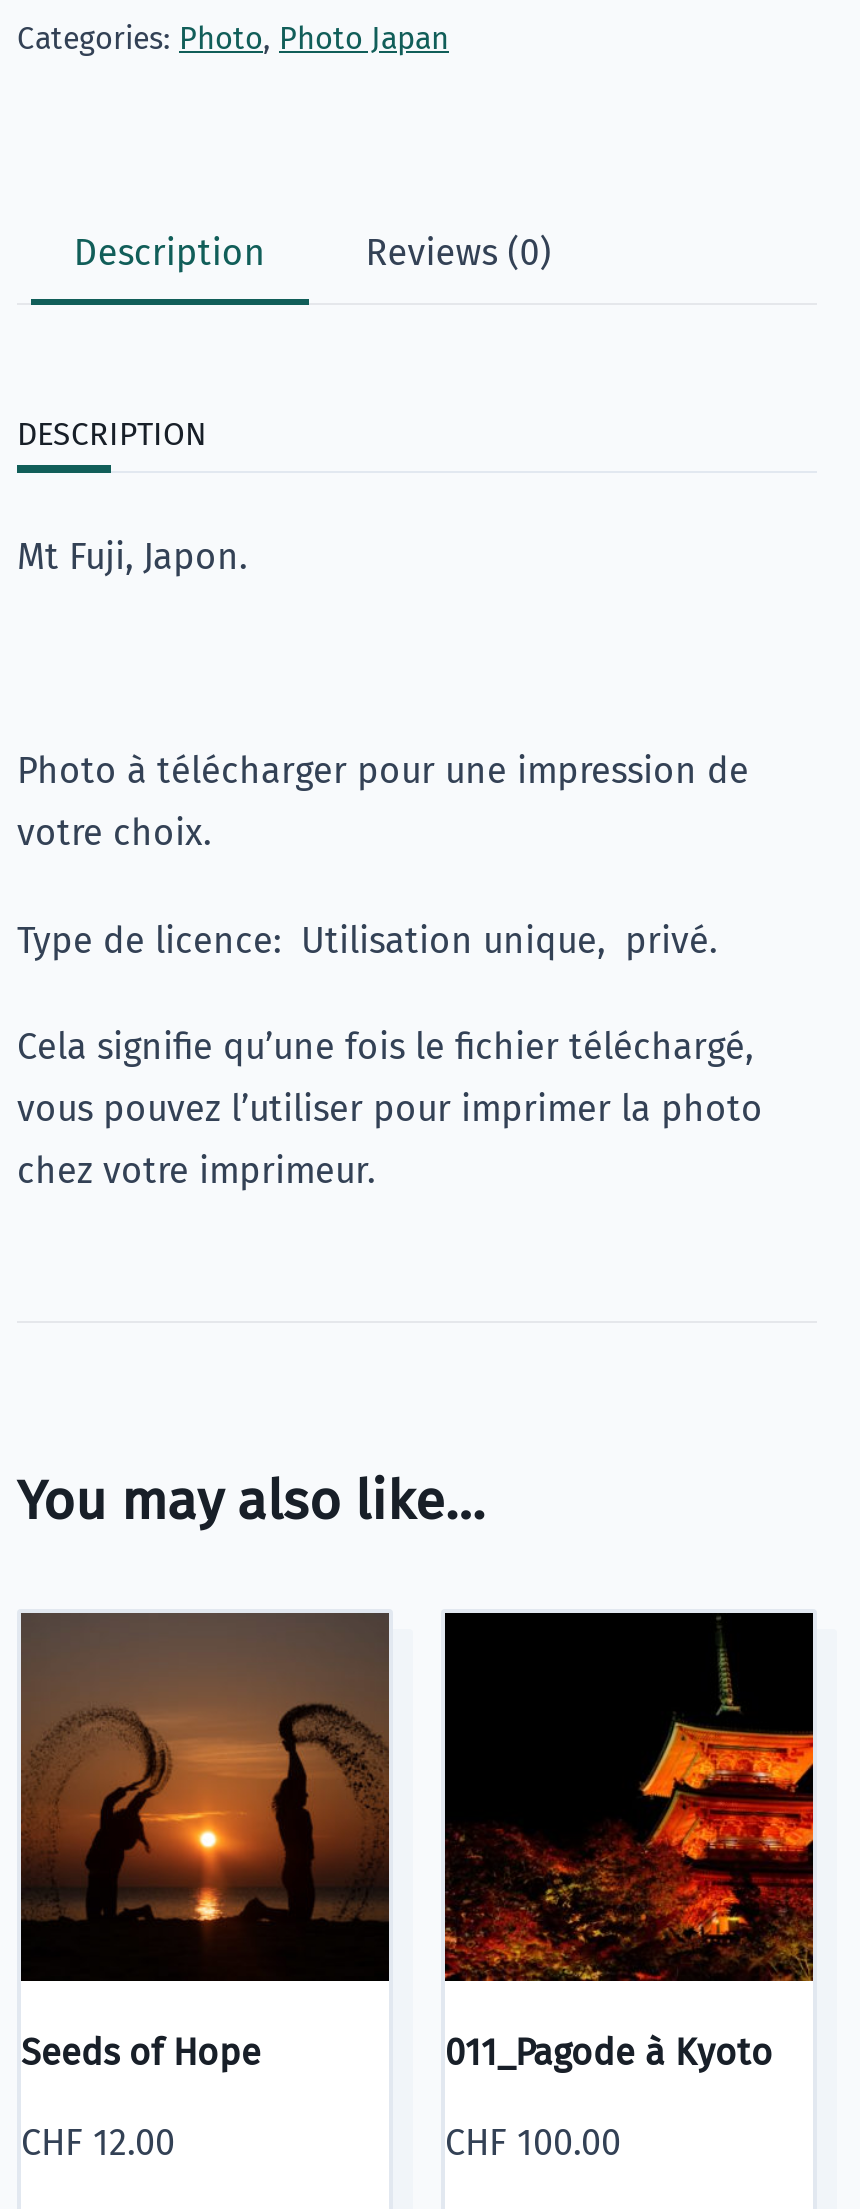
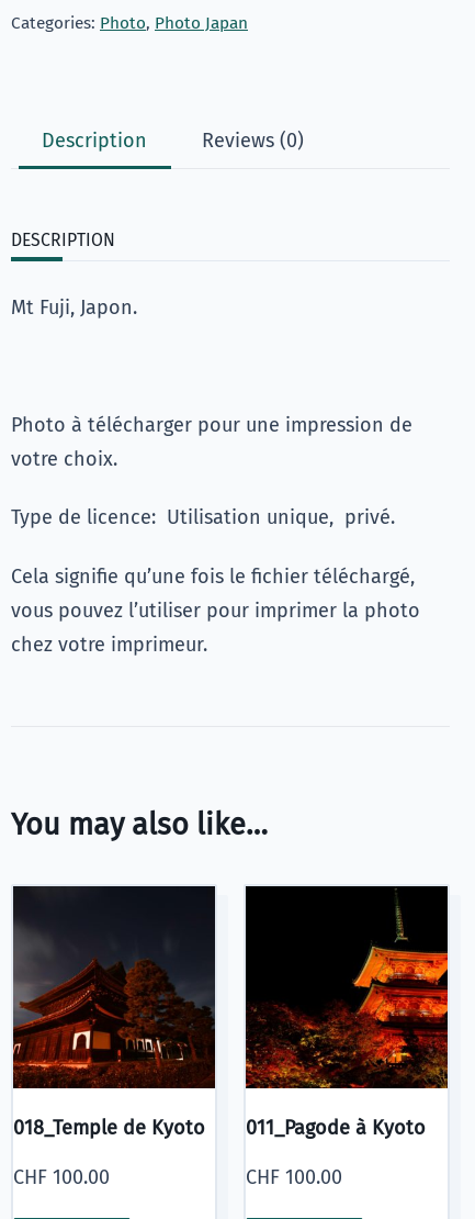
- [image]
- Seeds of Hope
+ [image]
+ 018_Temple de Kyoto

- CHF 12.00
+ CHF 100.00
